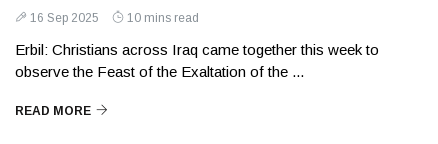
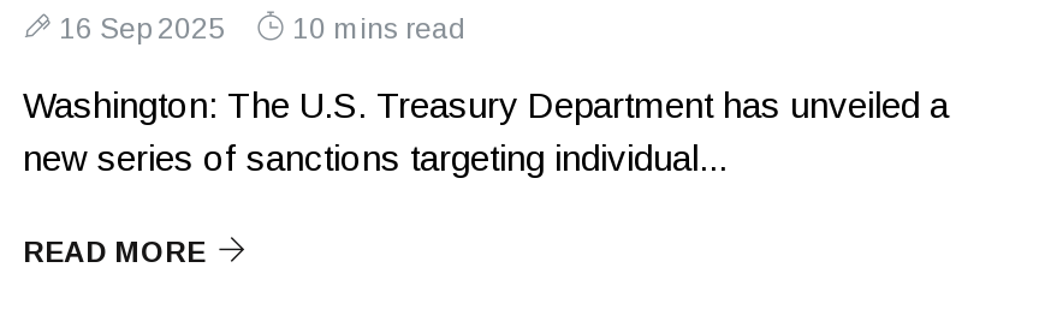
- Erbil: Christians across Iraq came together this week to
- observe the Feast of the Exaltation of the ...
+ Washington: The U.S. Treasury Department has unveiled a
+ new series of sanctions targeting individual...
